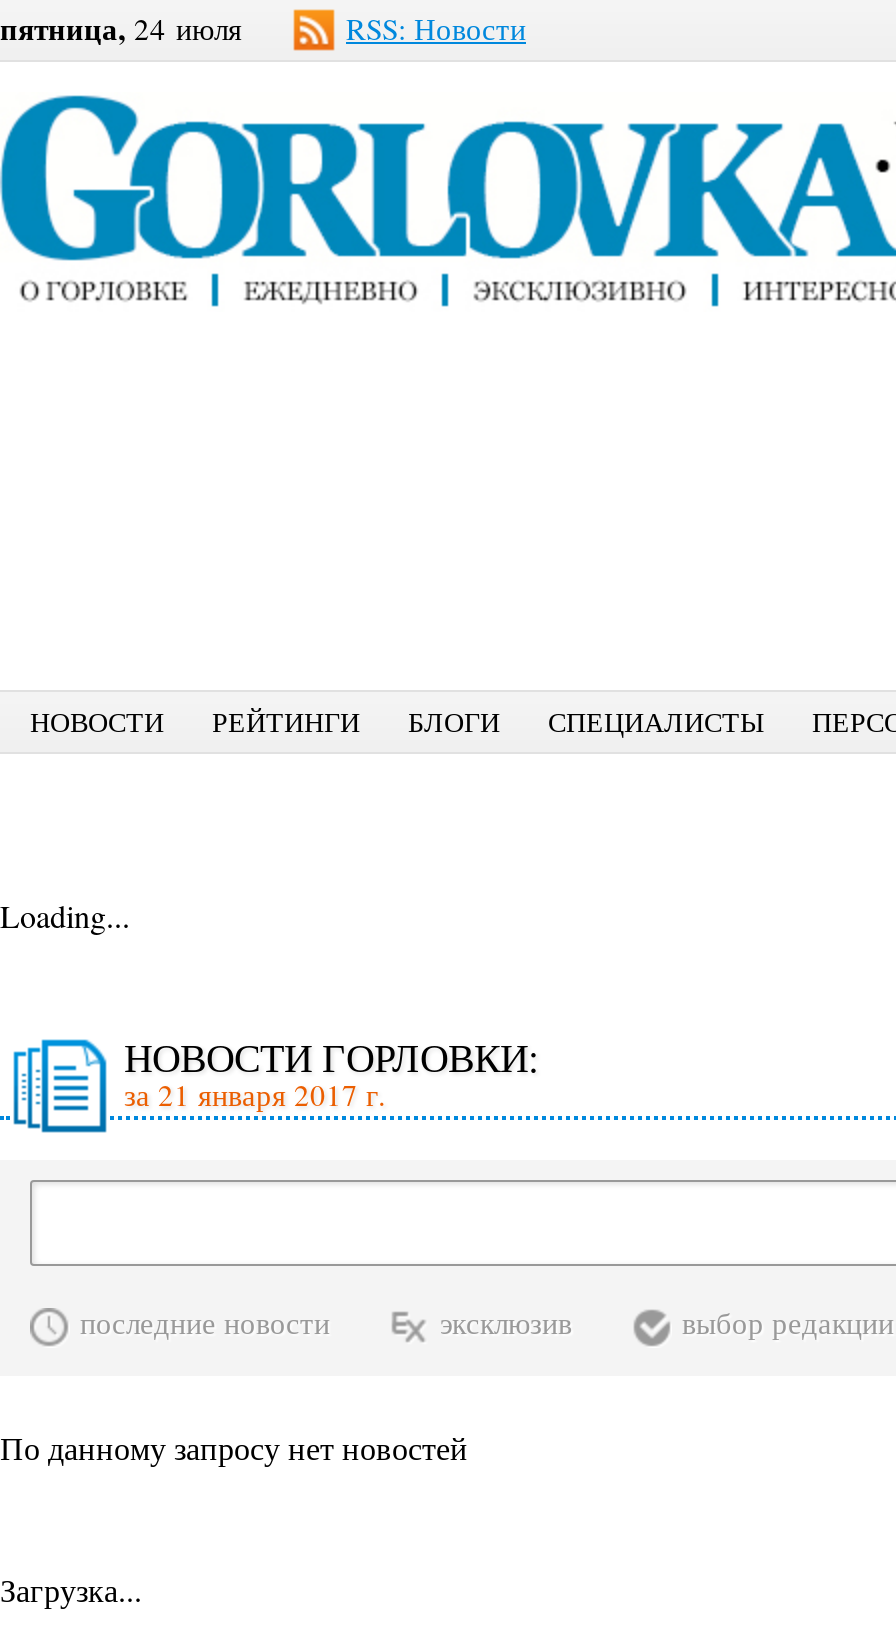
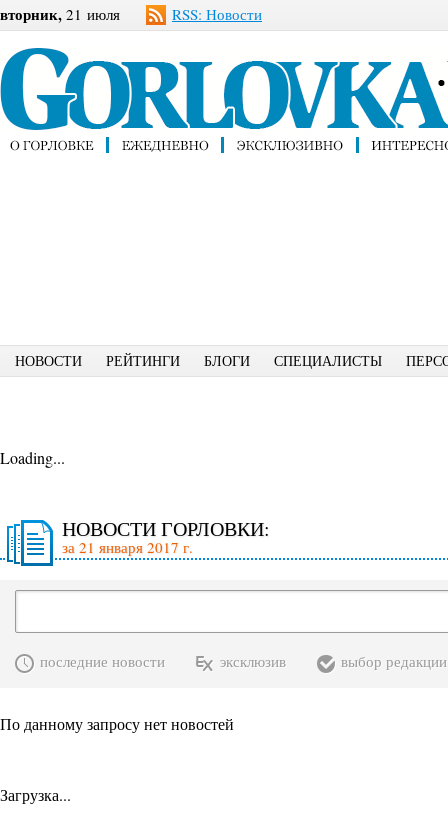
- пятница, 24 июля
+ вторник, 21 июля
